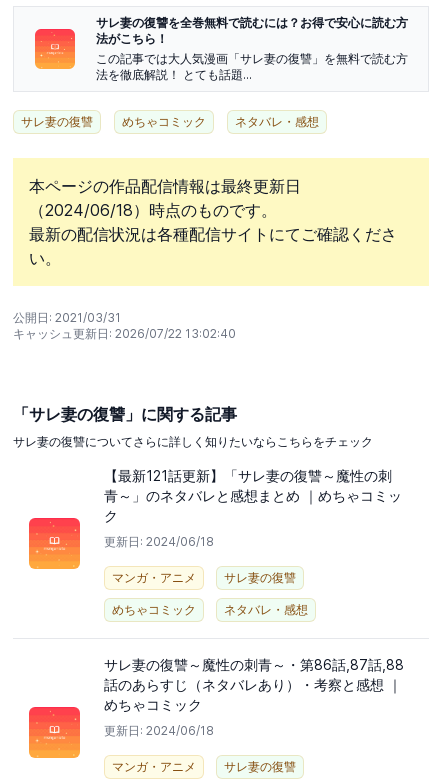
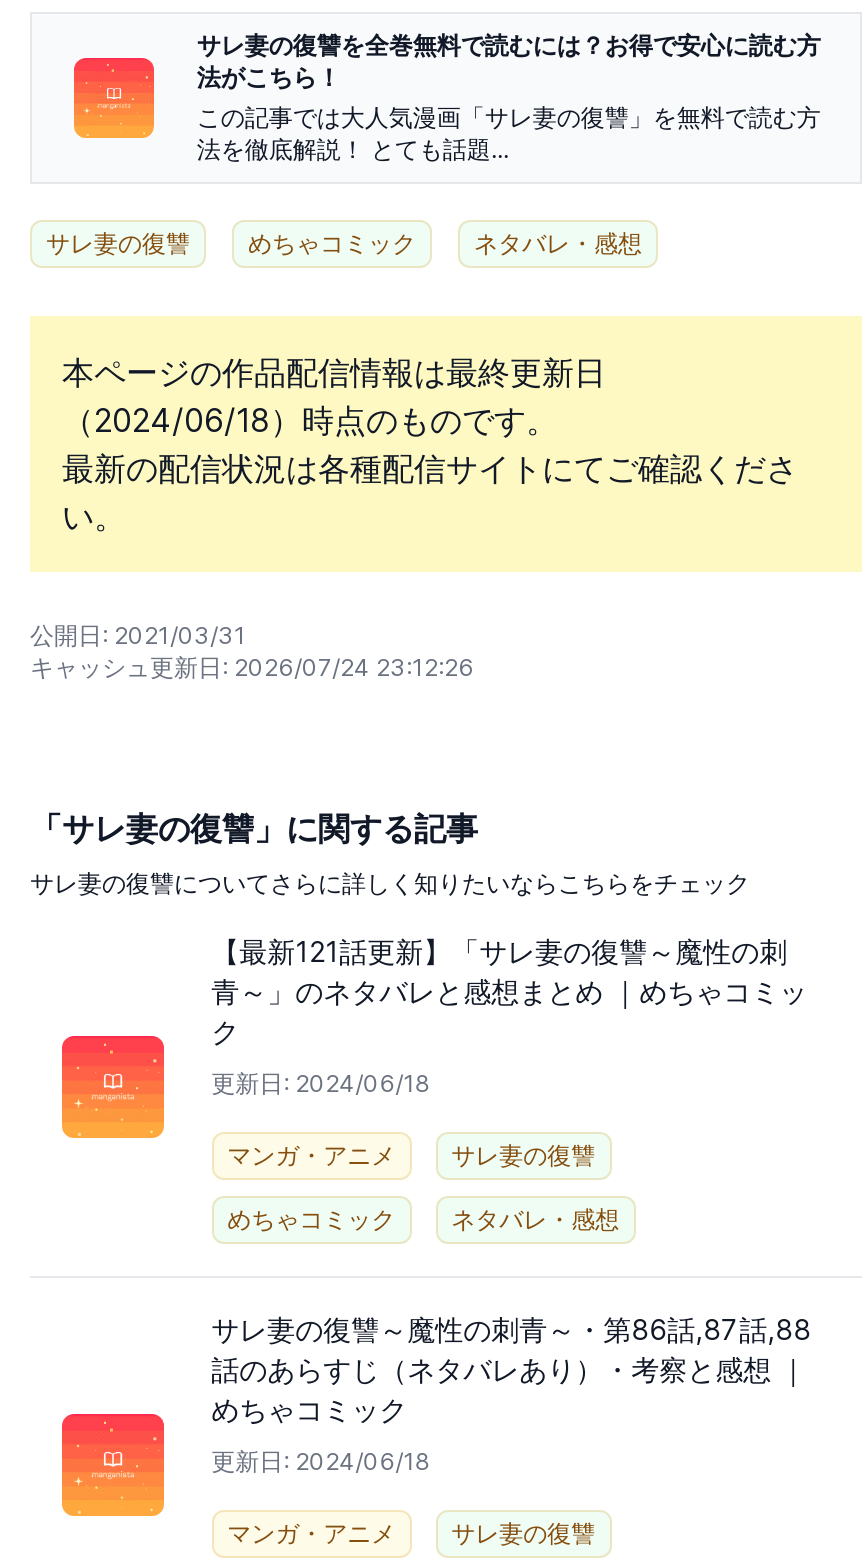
- キャッシュ更新日: 2026/07/22 13:02:40
+ キャッシュ更新日: 2026/07/24 23:12:26
